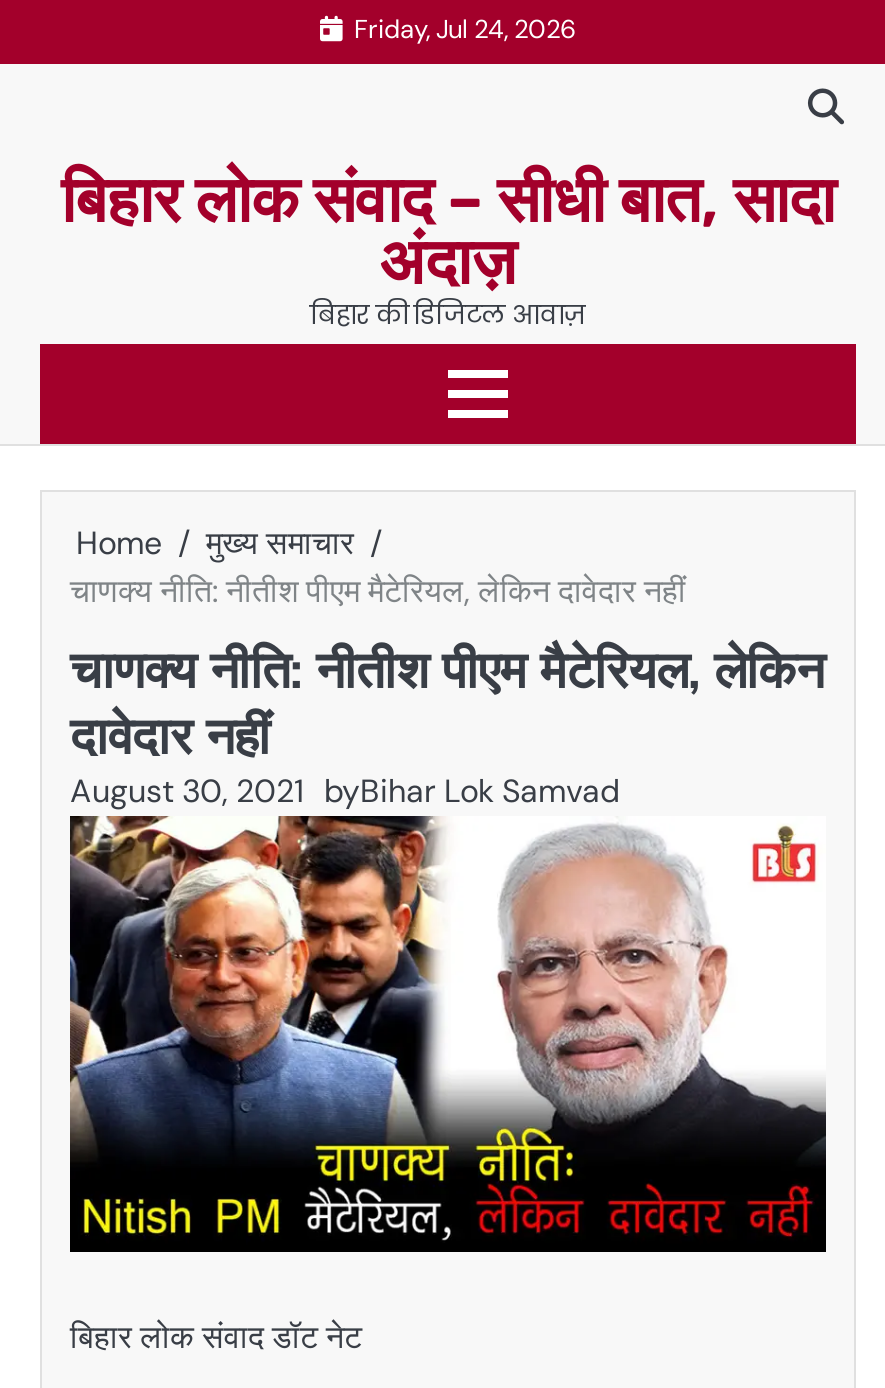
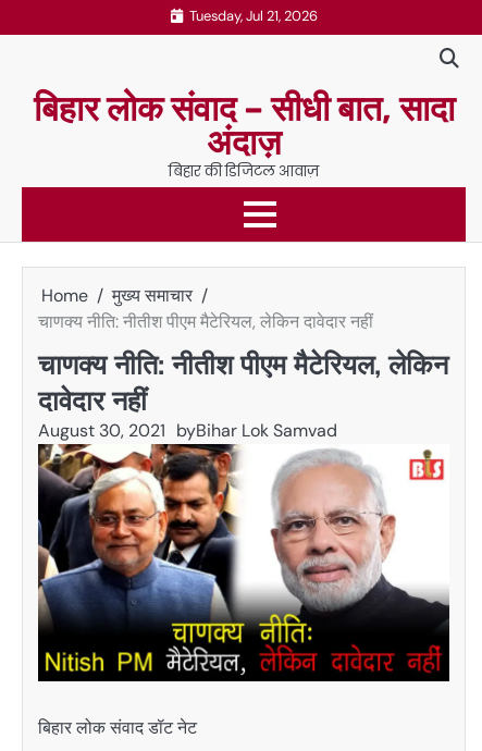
- Friday, Jul 24, 2026
+ Tuesday, Jul 21, 2026
